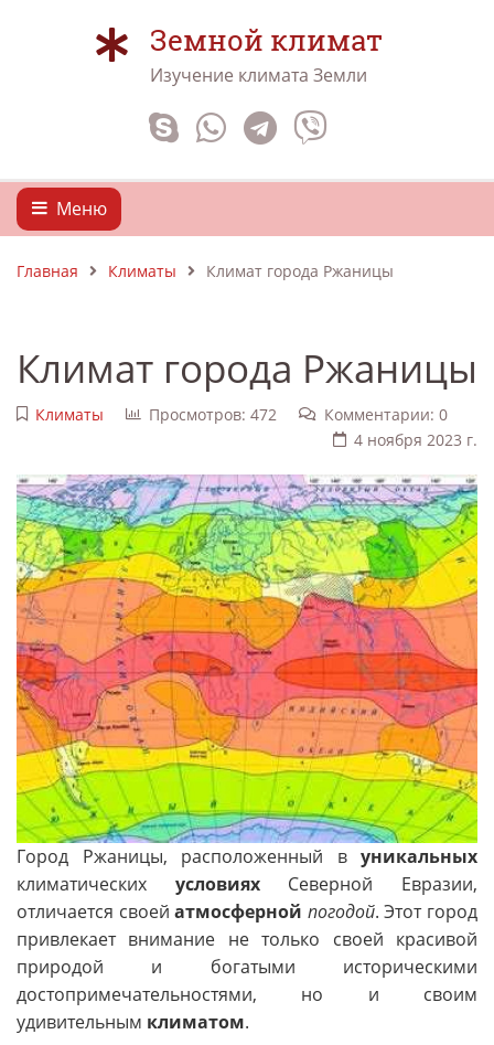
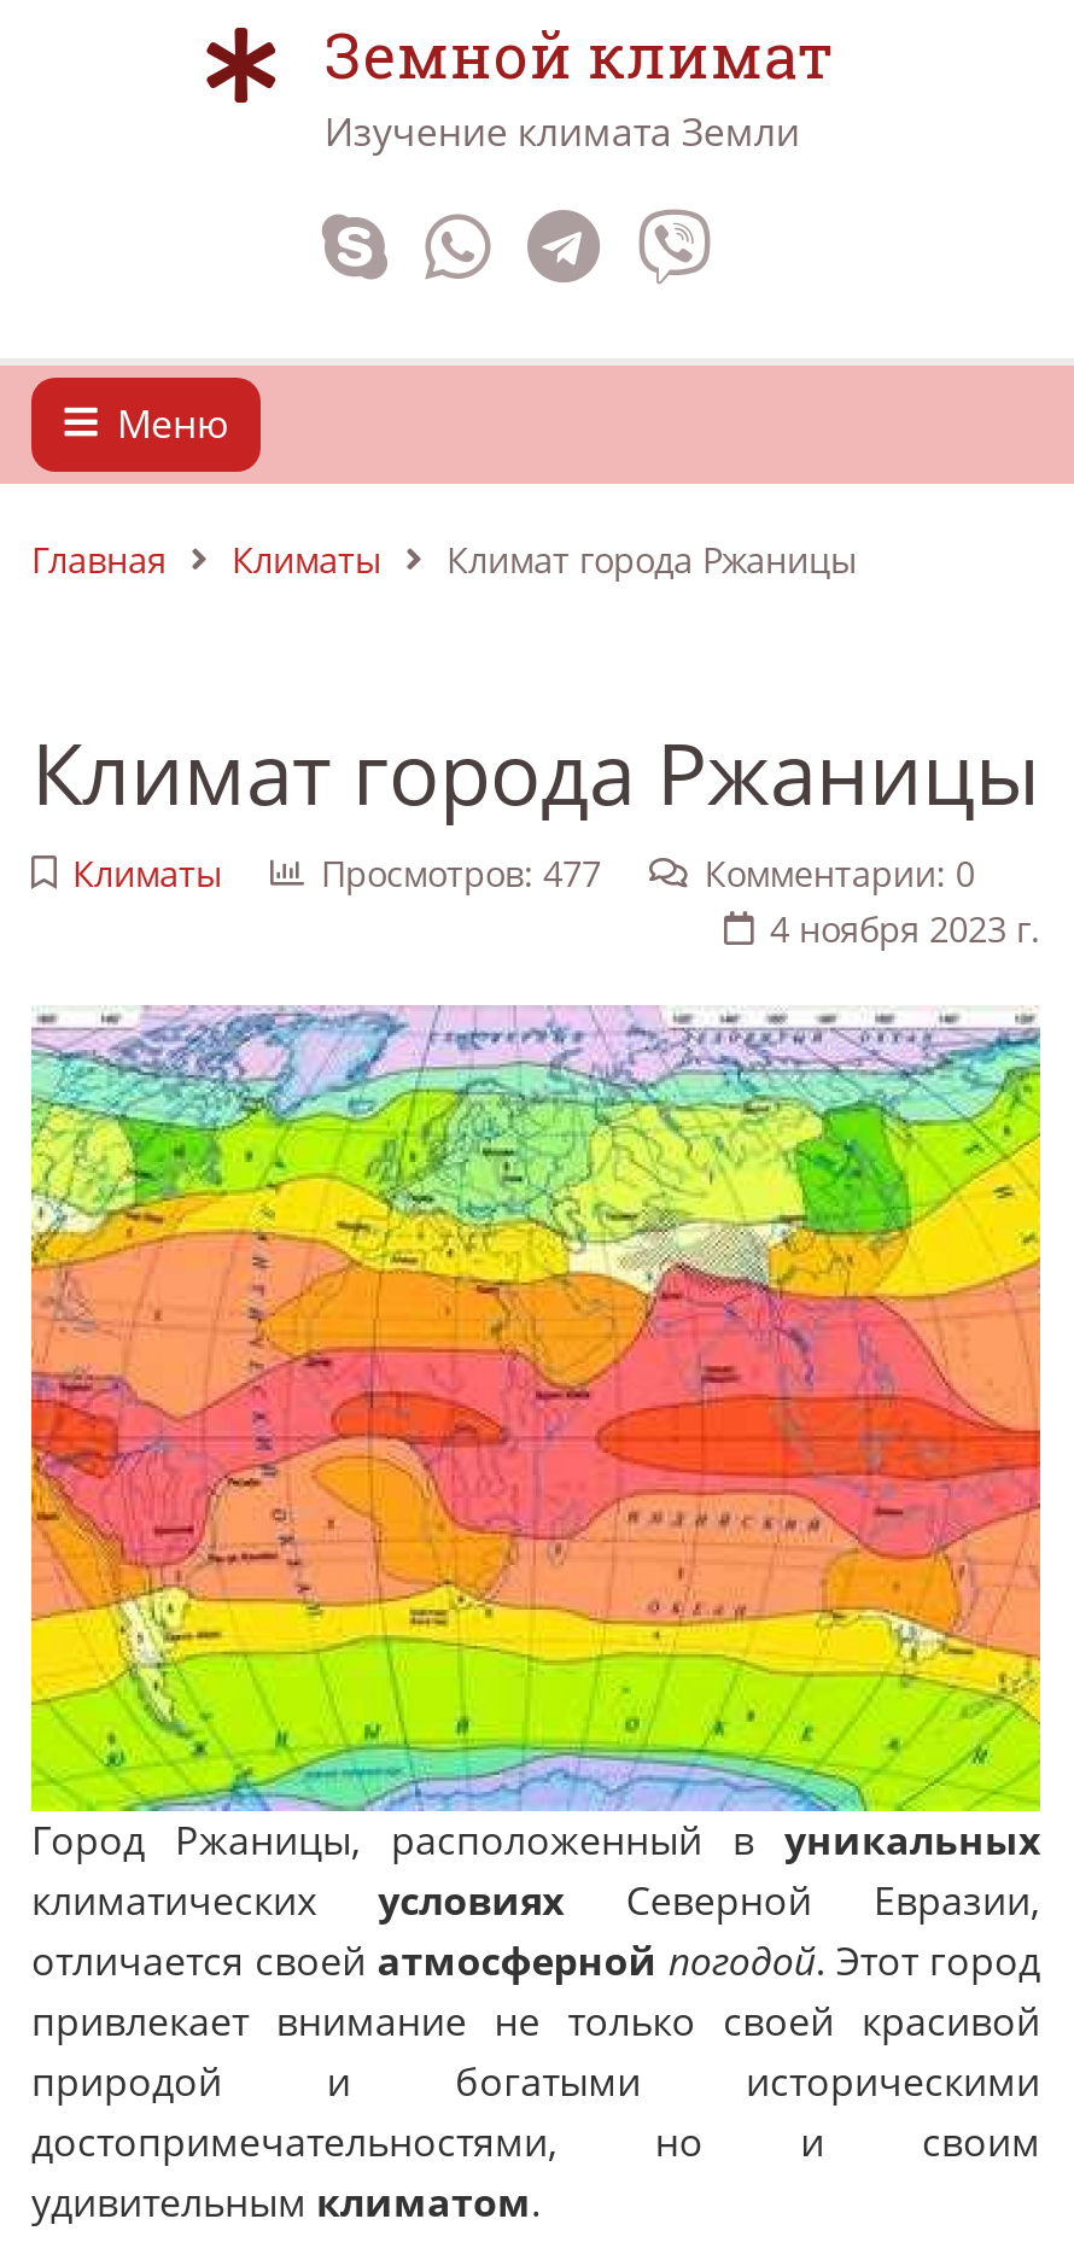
- Просмотров: 472
+ Просмотров: 477
